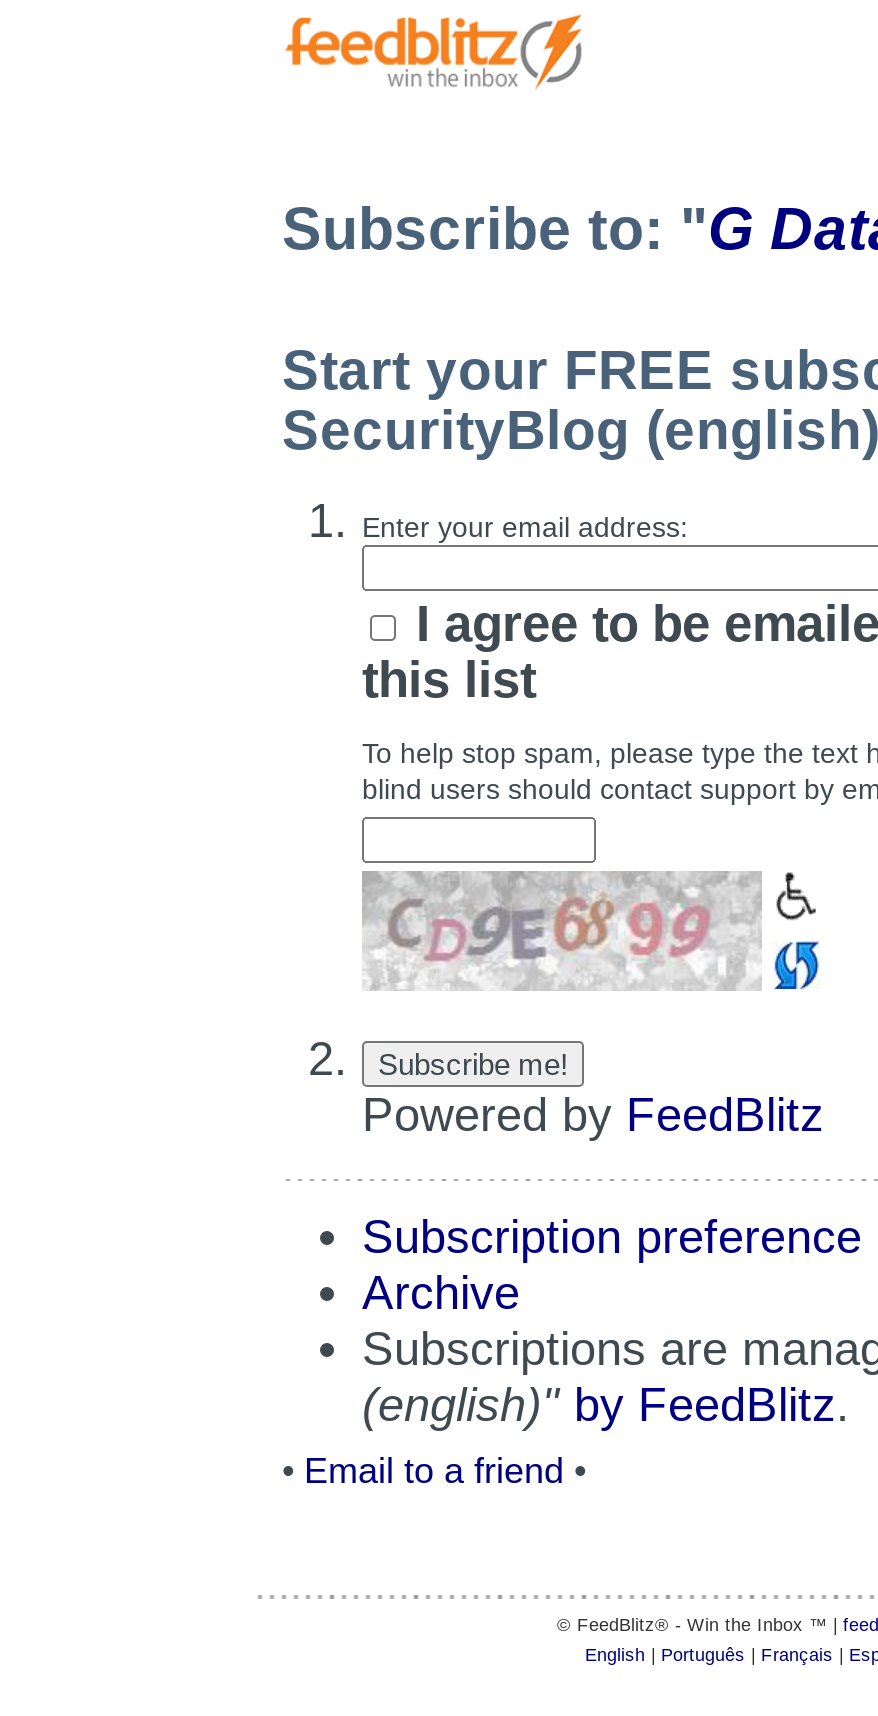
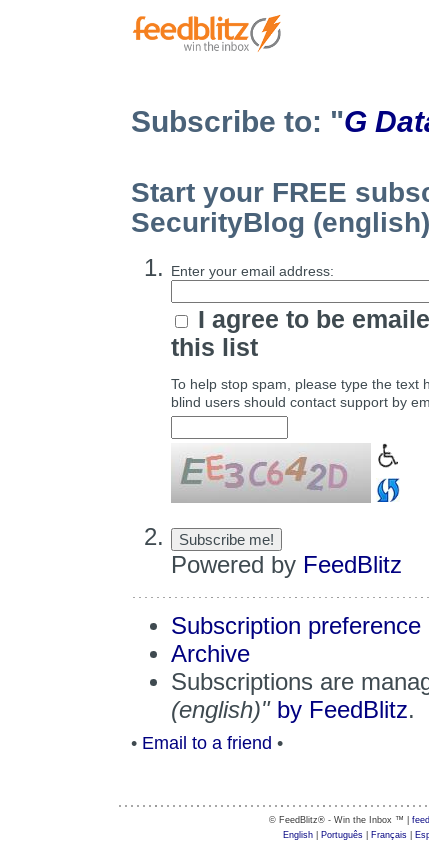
- [image]
+ [image]
